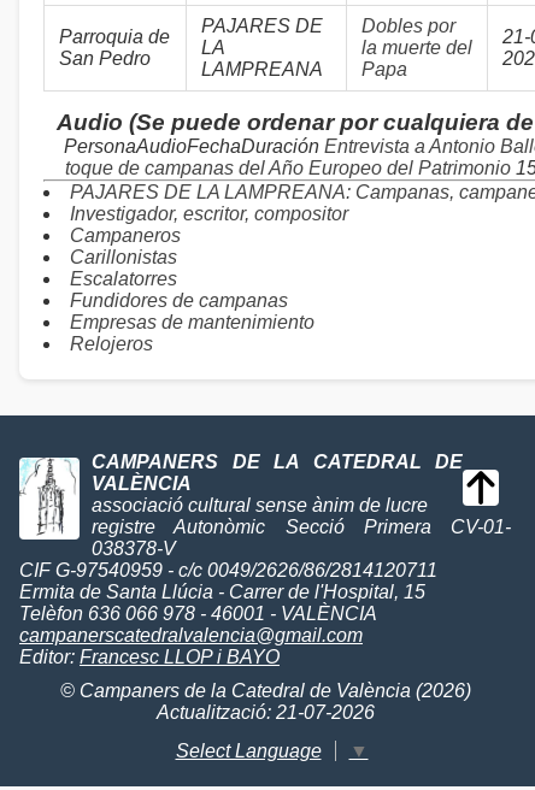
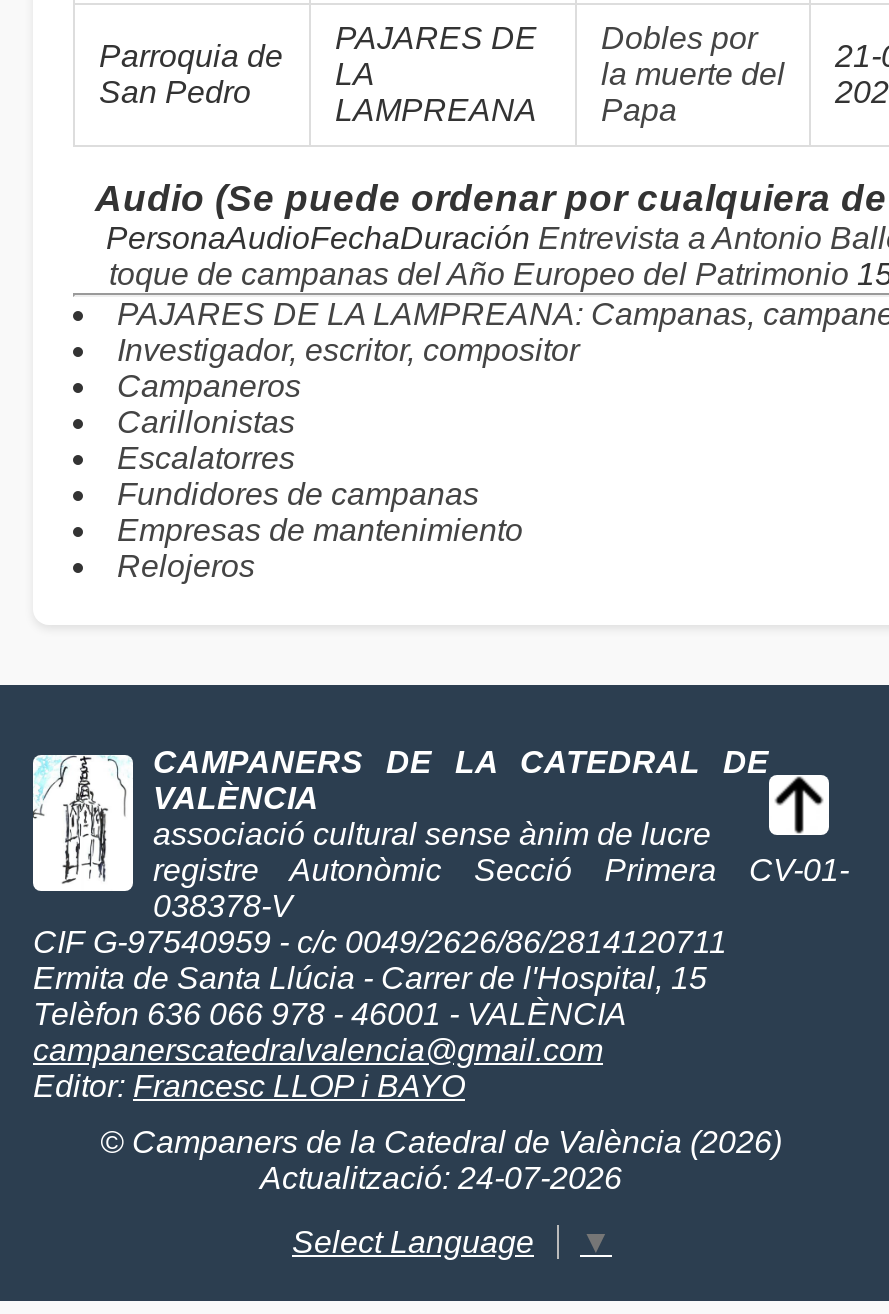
- Actualització: 21-07-2026
+ Actualització: 24-07-2026
